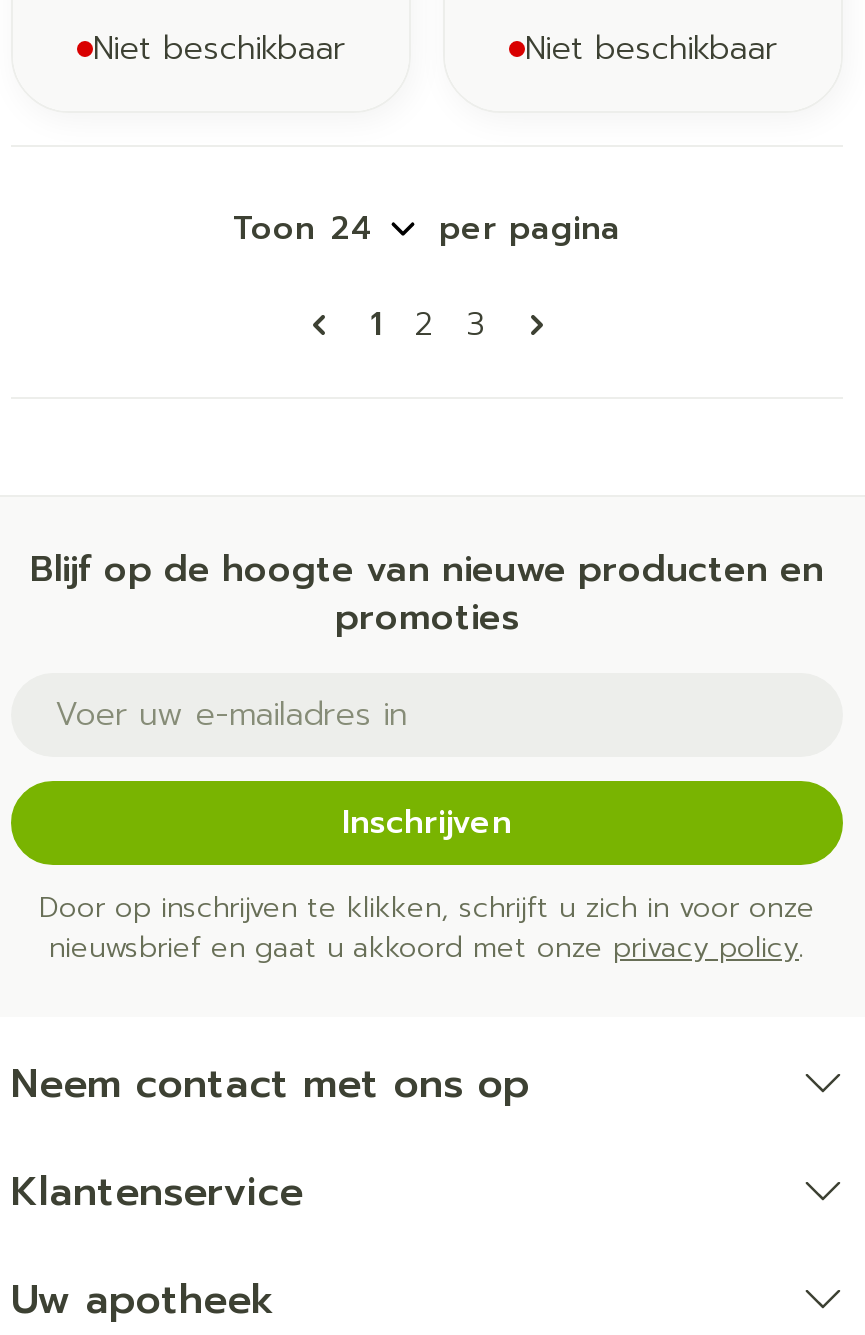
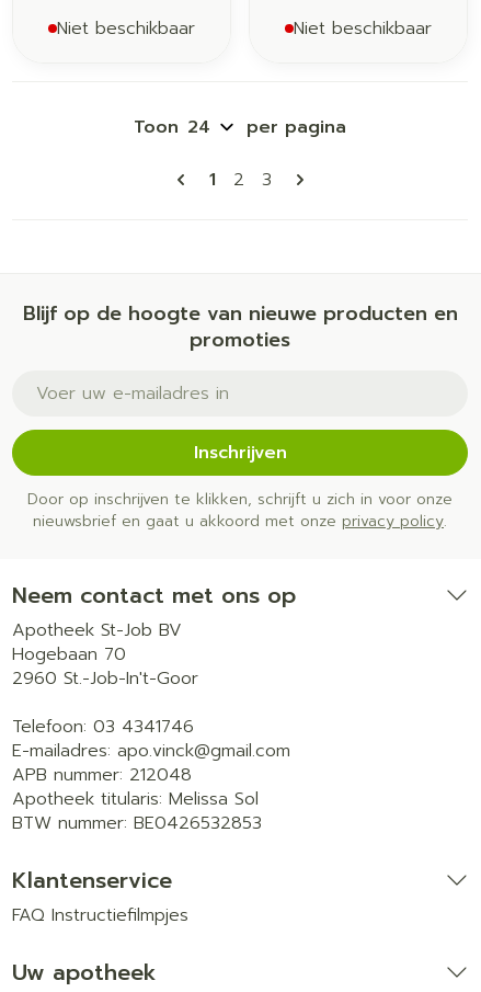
+ Apotheek St-Job BV
+ Hogebaan 70
+ 2960 St.-Job-In't-Goor
+ Telefoon: 03 4341746
+ E-mailadres: apo.vinck@gmail.com
+ APB nummer: 212048
+ Apotheek titularis: Melissa Sol
+ BTW nummer: BE0426532853

+ FAQ Instructiefilmpjes
